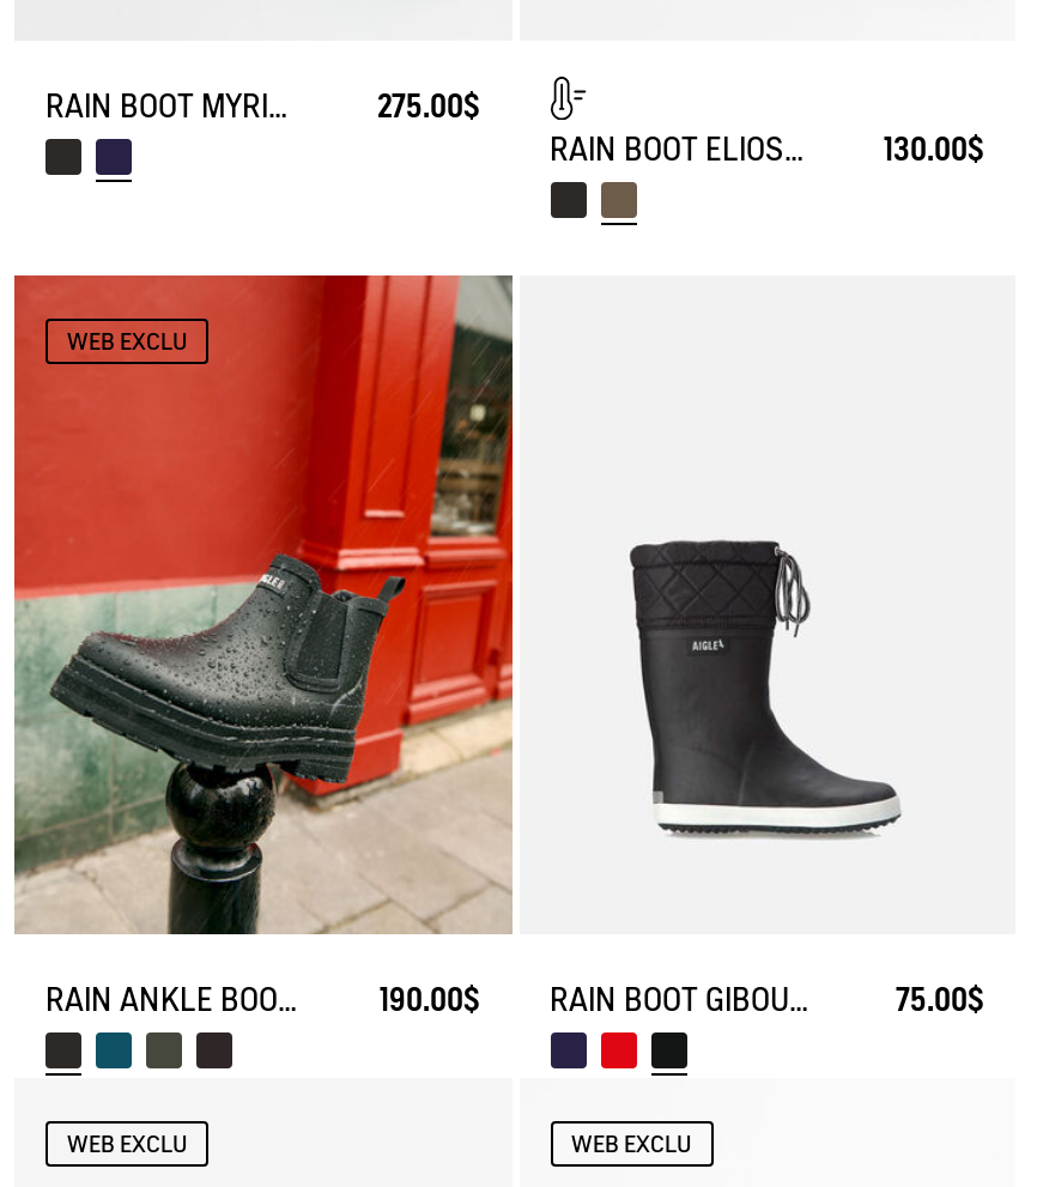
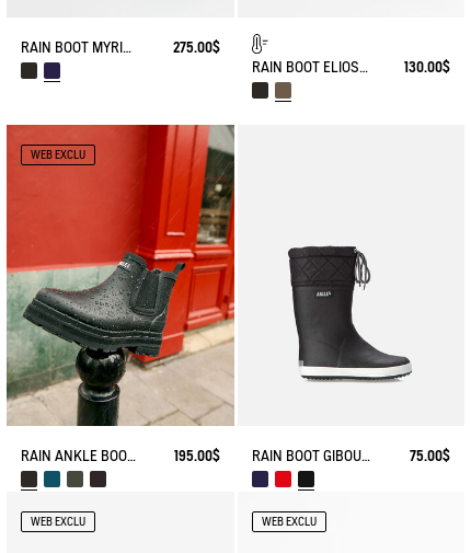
- 190.00$
+ 195.00$
